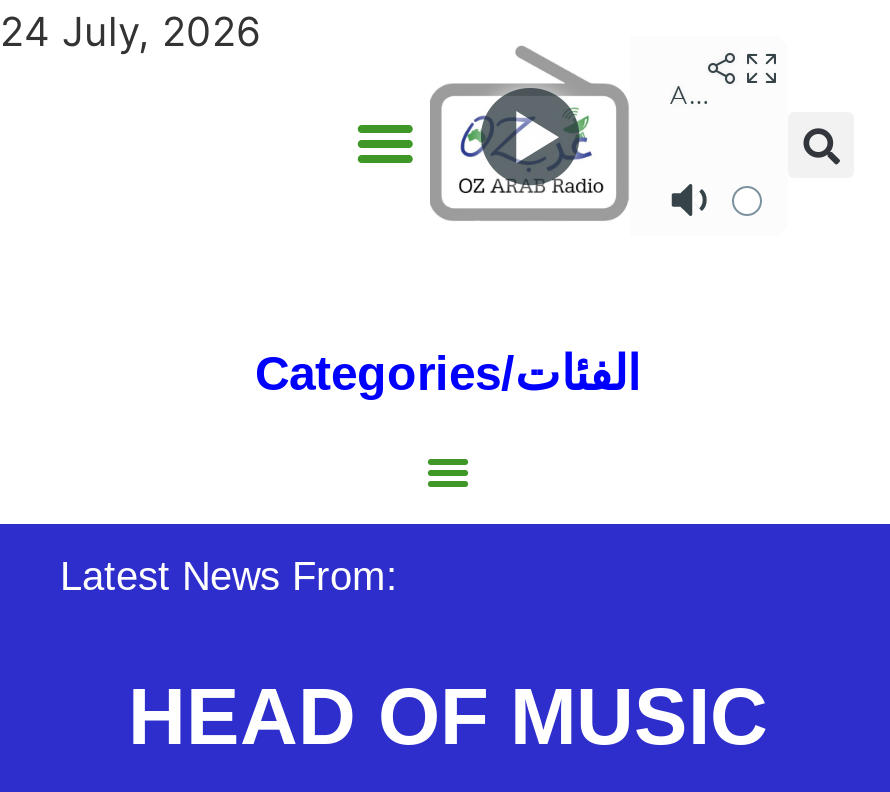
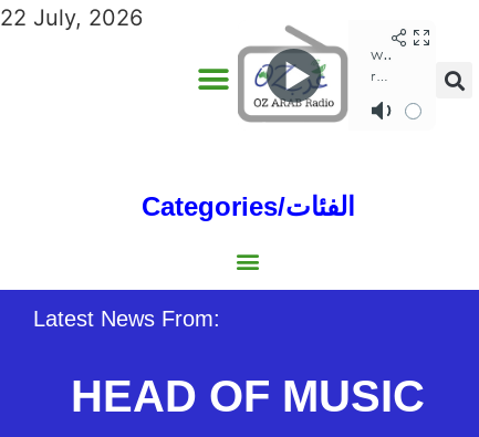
- 24 July, 2026
+ 22 July, 2026
